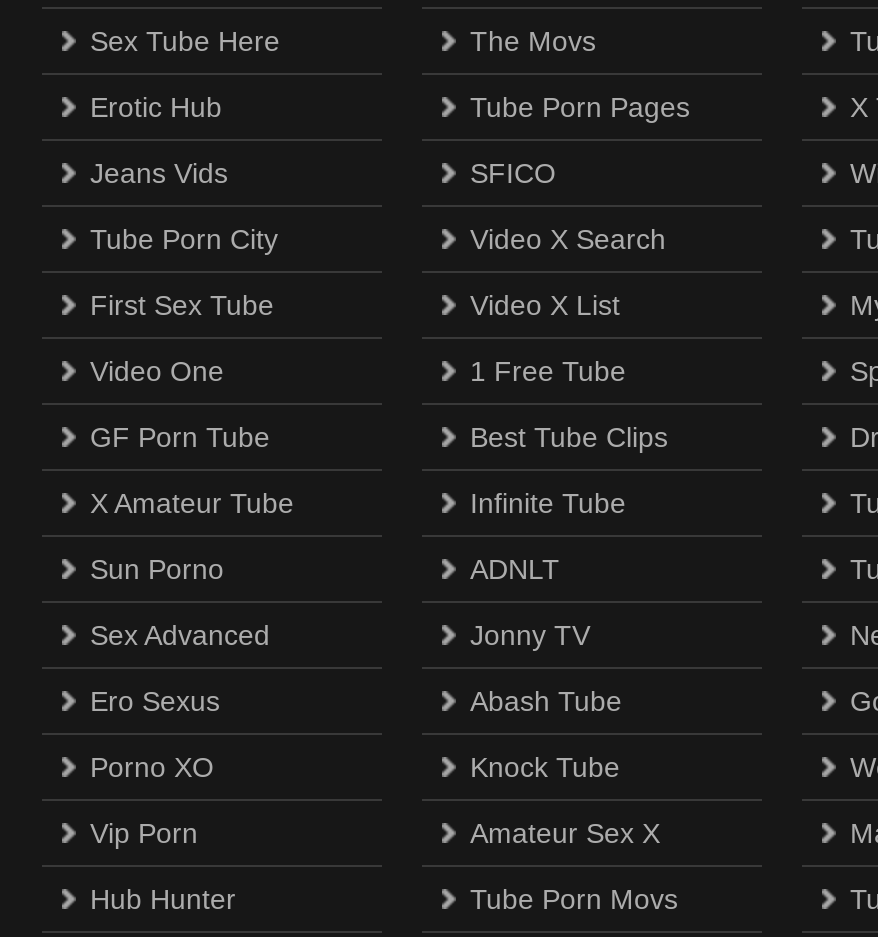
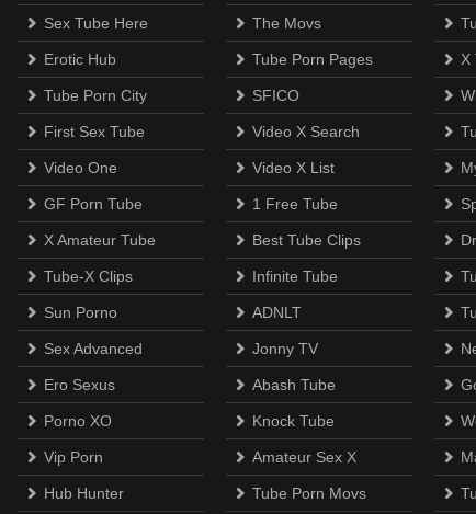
- Jeans Vids

moved up: Tube Porn City | First Sex Tube | Video One | GF Porn Tube | X Amateur Tube

+ Tube-X Clips
